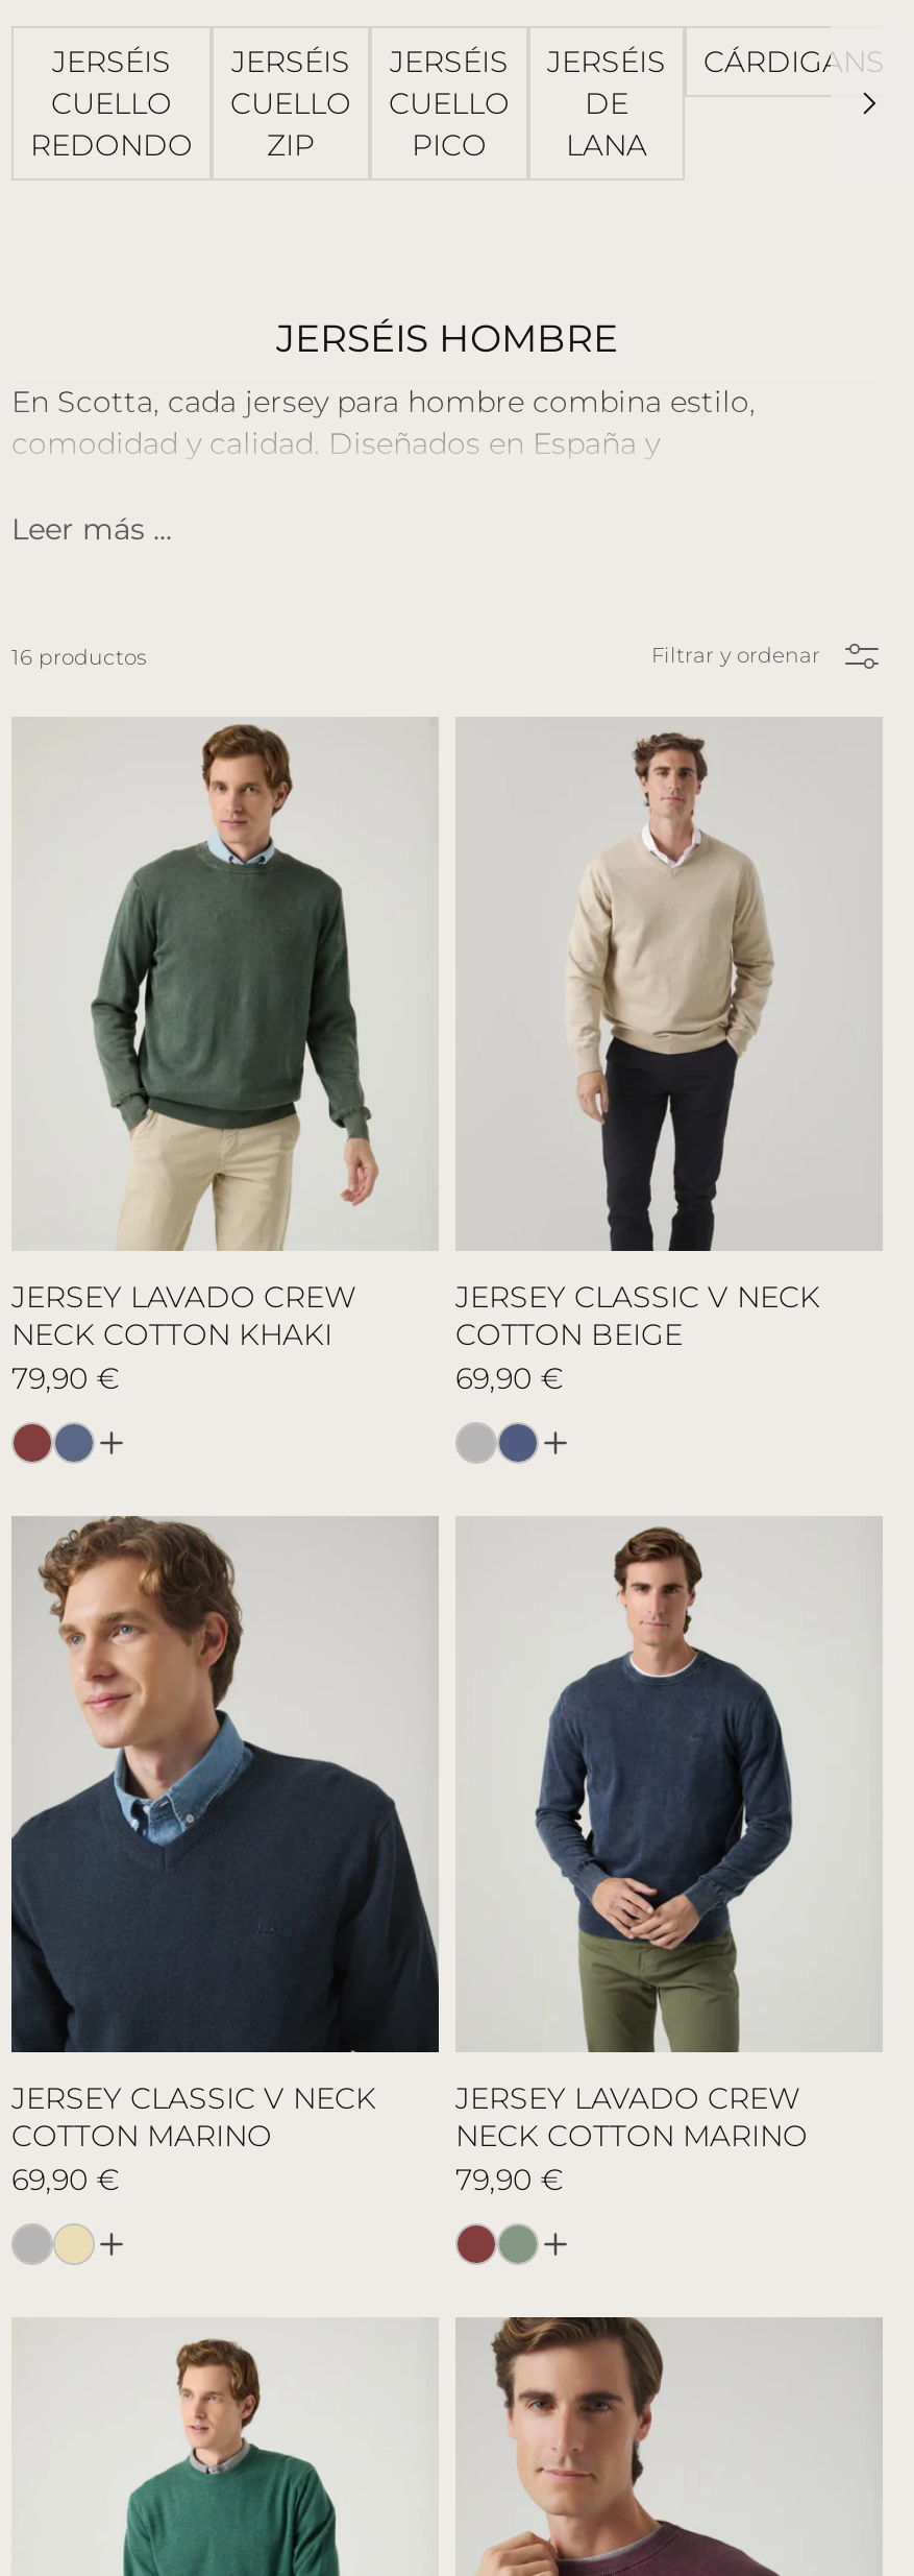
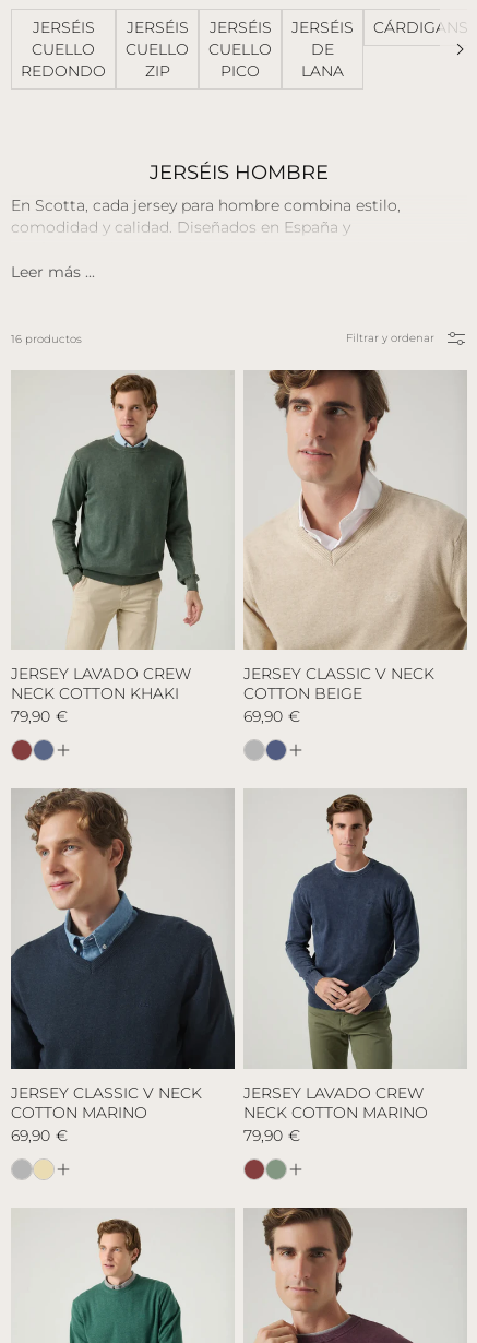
- [image]
+ [image]
